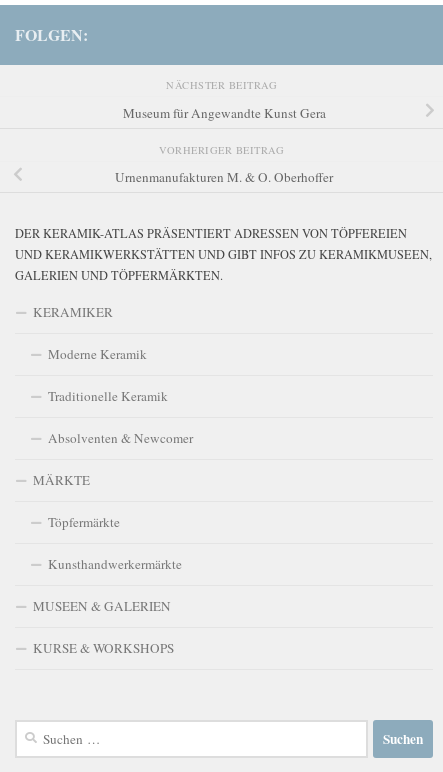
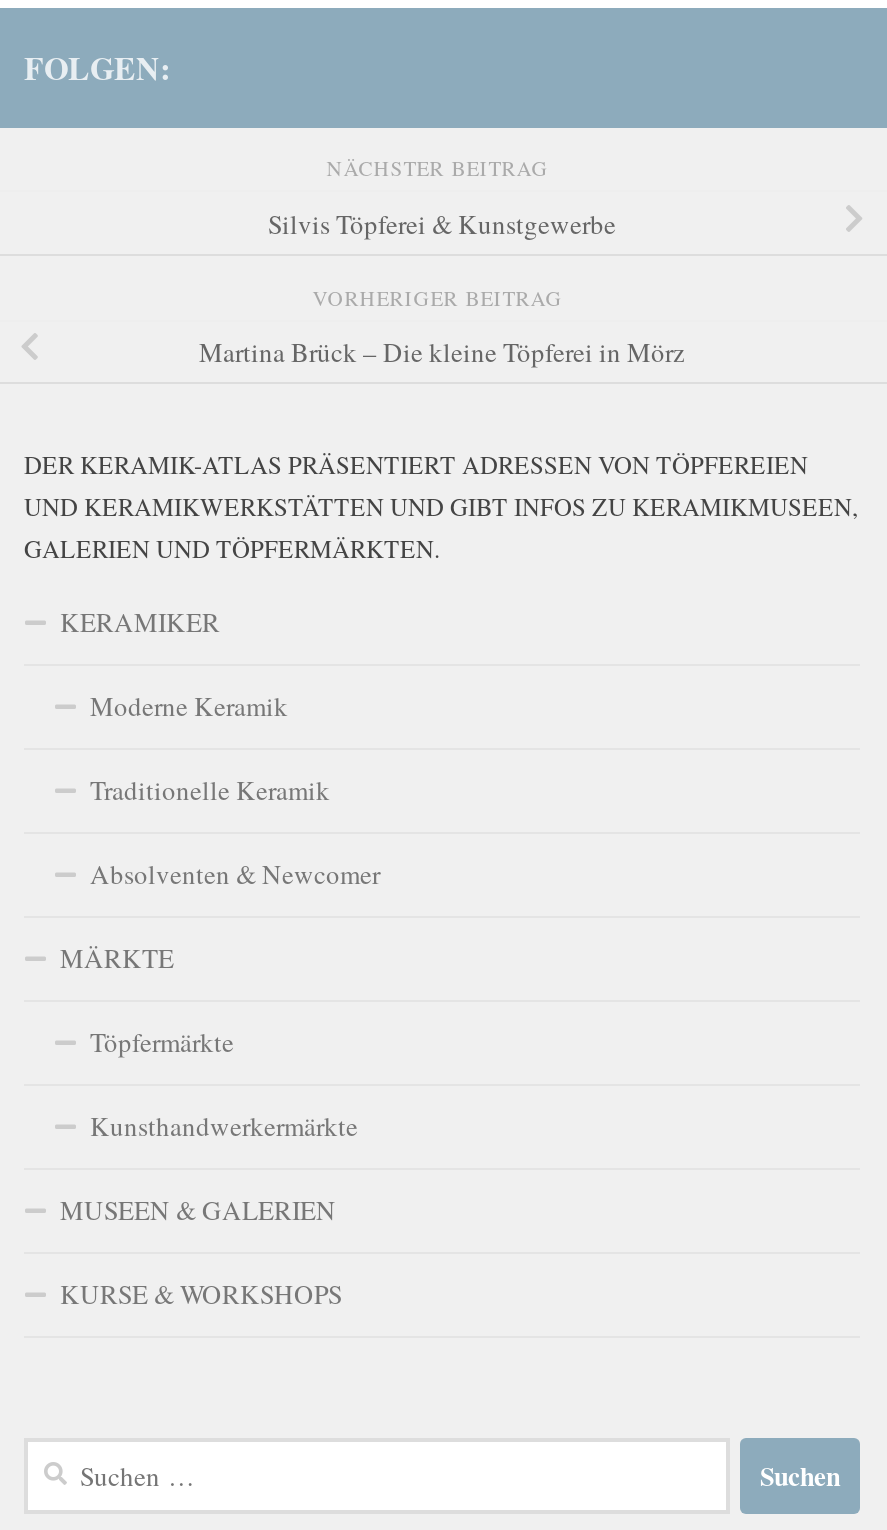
- Museum für Angewandte Kunst Gera
+ Silvis Töpferei & Kunstgewerbe

- Urnenmanufakturen M. & O. Oberhoffer
+ Martina Brück – Die kleine Töpferei in Mörz
